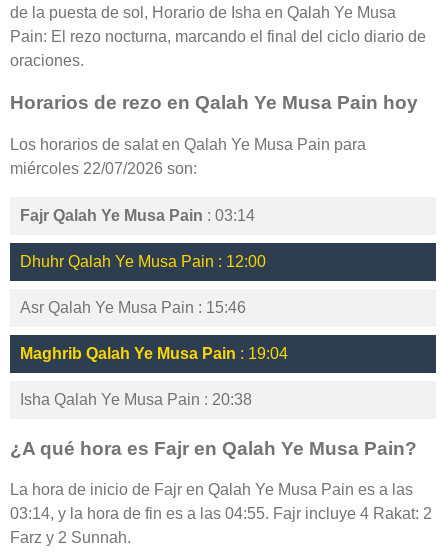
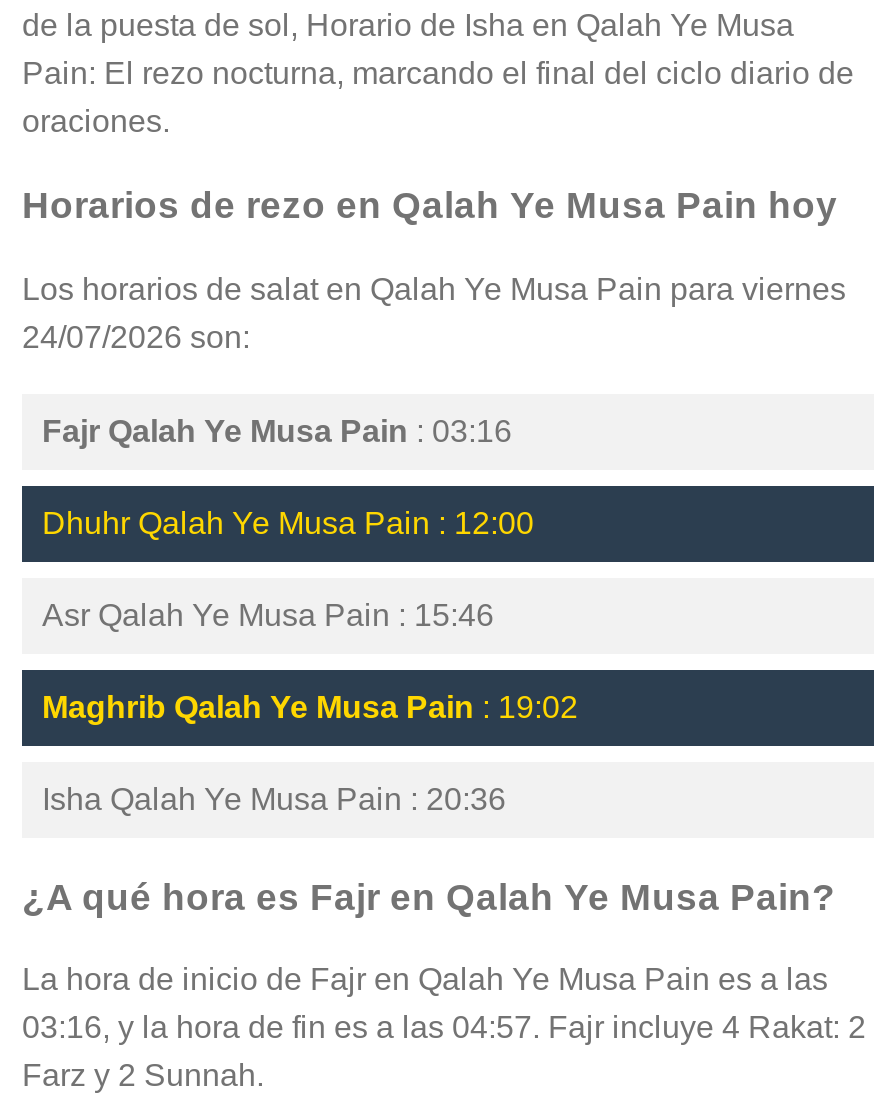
- Los horarios de salat en Qalah Ye Musa Pain para
- miércoles 22/07/2026 son:
+ Los horarios de salat en Qalah Ye Musa Pain para viernes
+ 24/07/2026 son:

- Fajr Qalah Ye Musa Pain: 03:14
+ Fajr Qalah Ye Musa Pain: 03:16

- Maghrib Qalah Ye Musa Pain: 19:04
+ Maghrib Qalah Ye Musa Pain: 19:02

- Isha Qalah Ye Musa Pain : 20:38
+ Isha Qalah Ye Musa Pain : 20:36

- 03:14, y la hora de fin es a las 04:55. Fajr incluye 4 Rakat: 2
+ 03:16, y la hora de fin es a las 04:57. Fajr incluye 4 Rakat: 2
